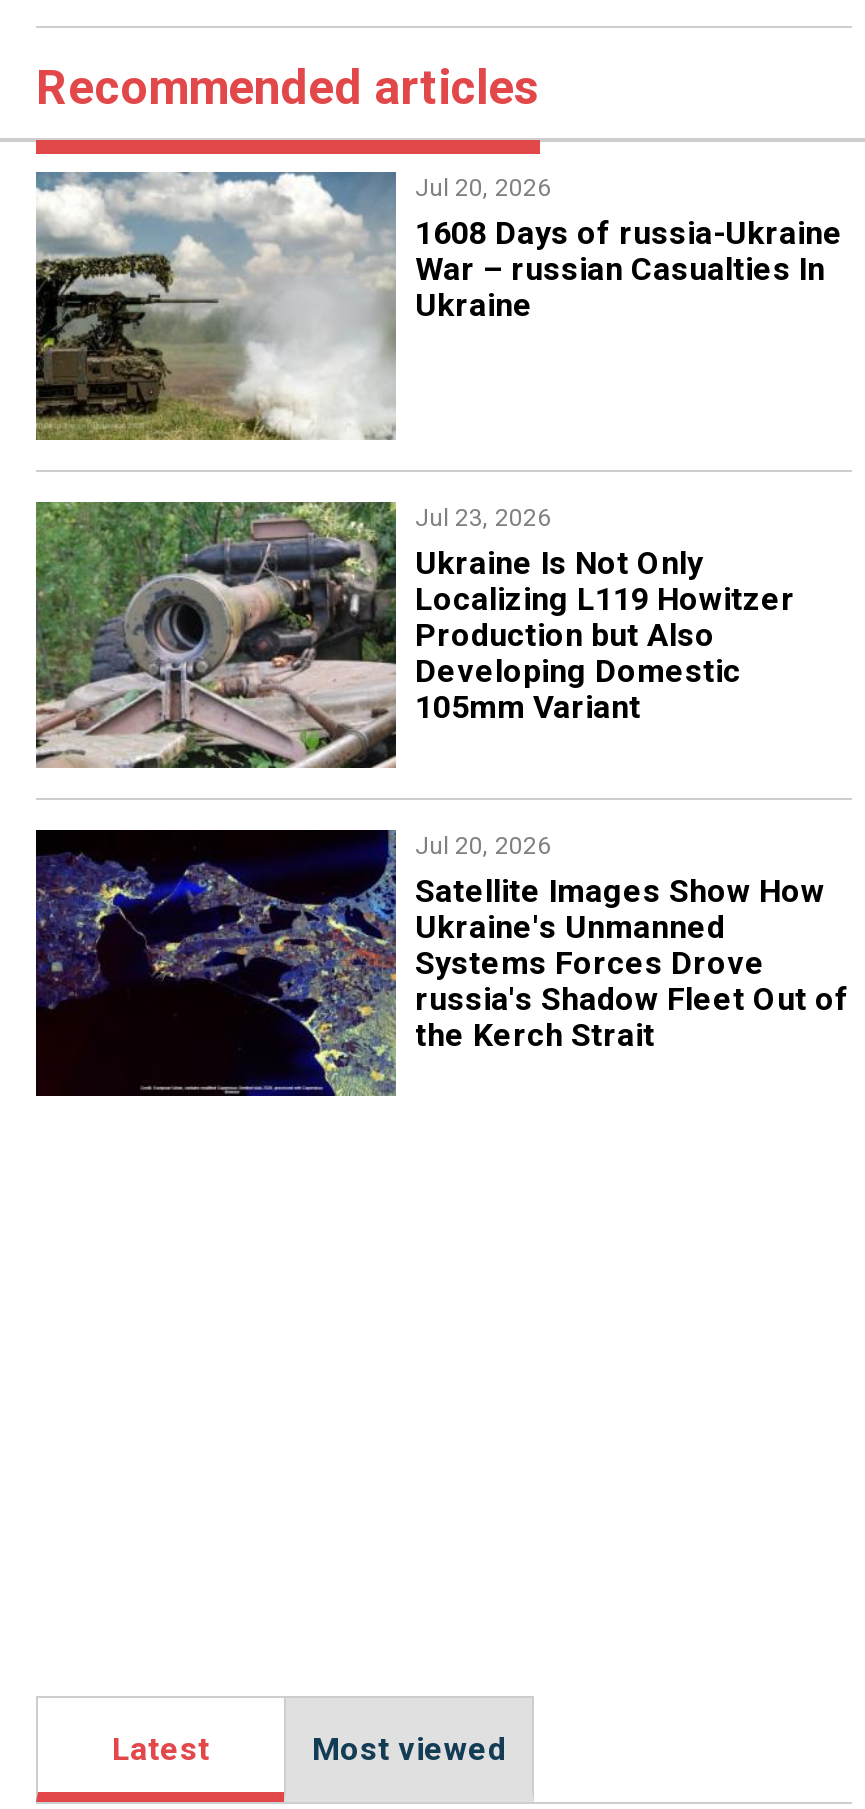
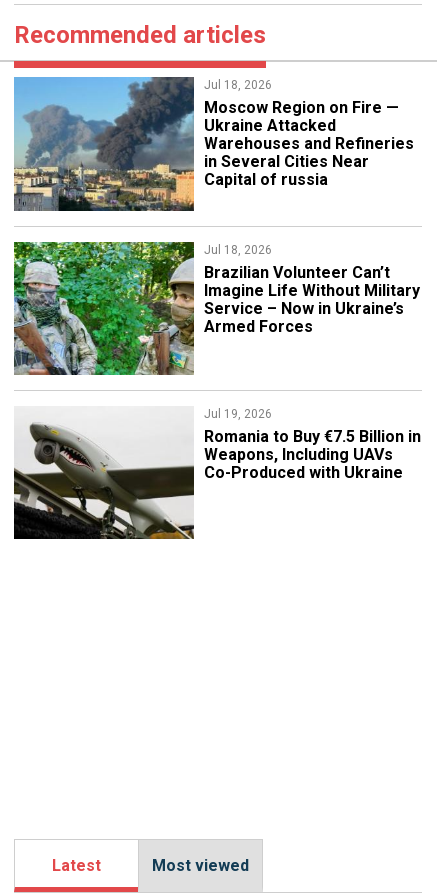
- [image]
- Jul 20, 2026
- 1608 Days of russia-Ukraine
- War – russian Casualties In
- Ukraine
+ [image]
+ Jul 18, 2026
+ Moscow Region on Fire —
+ Ukraine Attacked
+ Warehouses and Refineries
+ in Several Cities Near
+ Capital of russia

- [image]
- Jul 23, 2026
- Ukraine Is Not Only
- Localizing L119 Howitzer
- Production but Also
- Developing Domestic
- 105mm Variant
+ [image]
+ Jul 18, 2026
+ Brazilian Volunteer Can’t
+ Imagine Life Without Military
+ Service – Now in Ukraine’s
+ Armed Forces

- [image]
- Jul 20, 2026
- Satellite Images Show How
- Ukraine's Unmanned
- Systems Forces Drove
- russia's Shadow Fleet Out of
- the Kerch Strait
+ [image]
+ Jul 19, 2026
+ Romania to Buy €7.5 Billion in
+ Weapons, Including UAVs
+ Co-Produced with Ukraine
